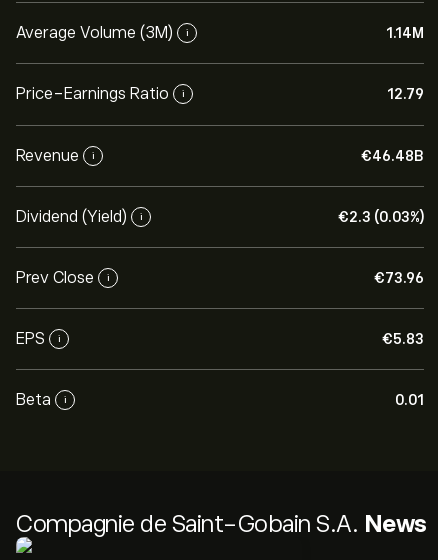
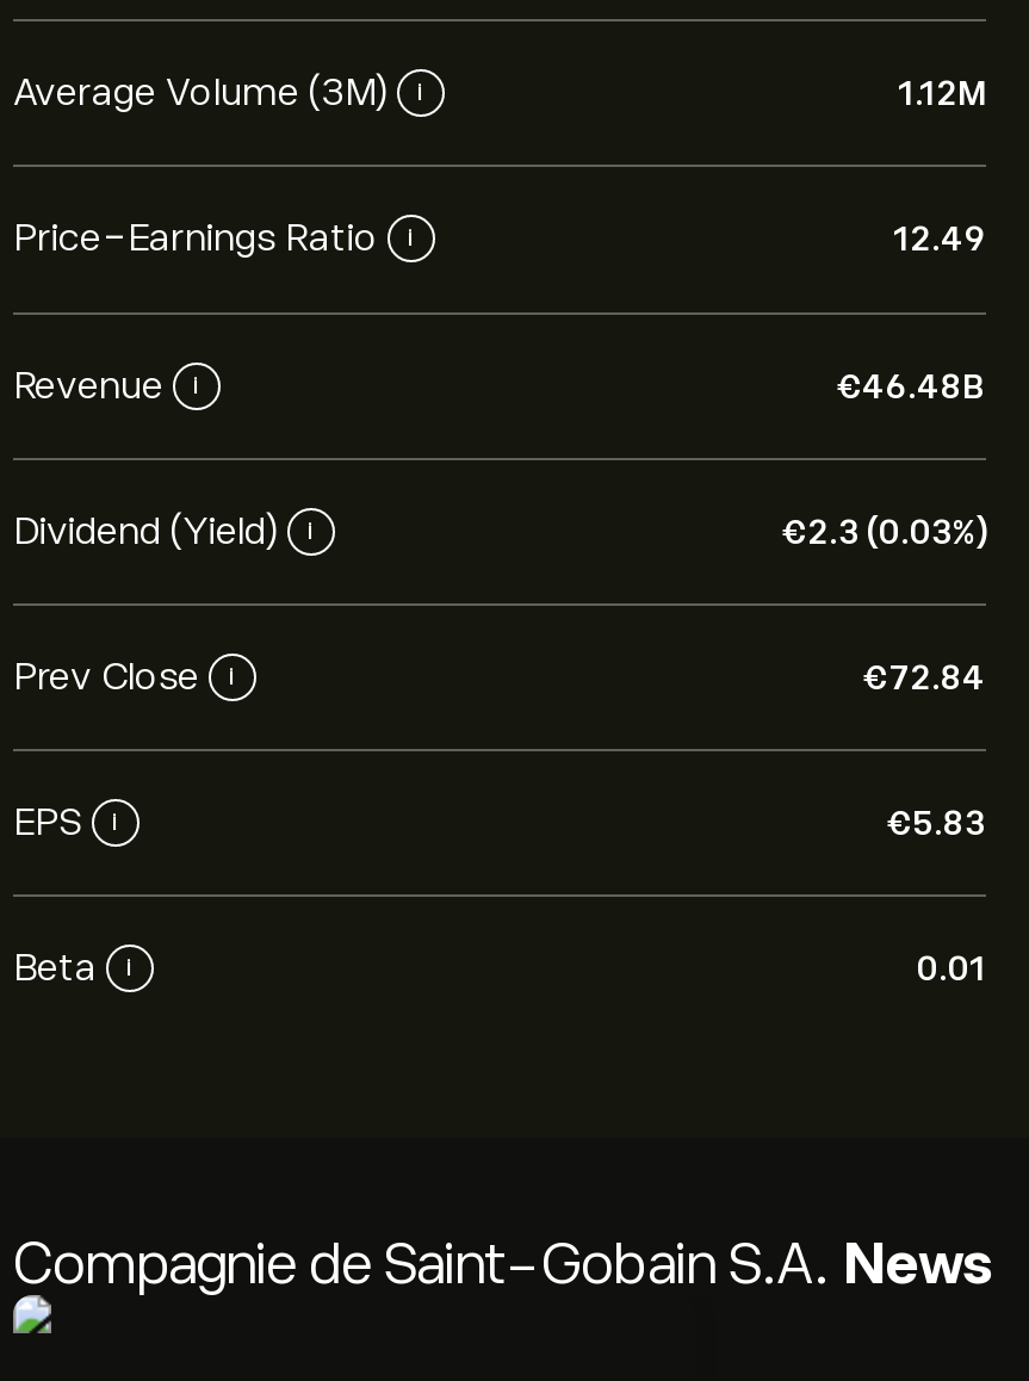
- 1.14M
+ 1.12M

- 12.79
+ 12.49

- €73.96
+ €72.84
